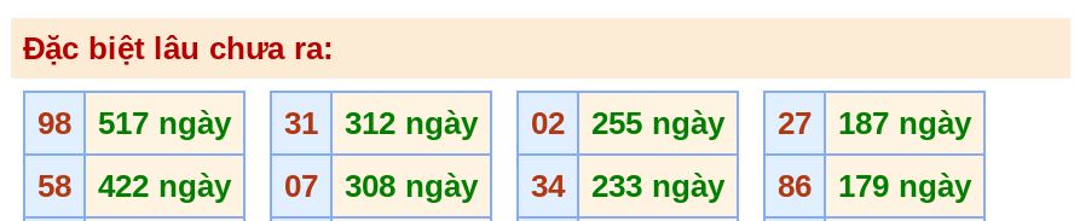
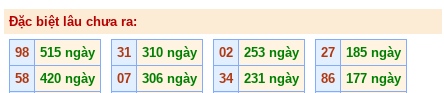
- 517 ngày
+ 515 ngày

- 312 ngày
+ 310 ngày

- 255 ngày
+ 253 ngày

- 187 ngày
+ 185 ngày

- 422 ngày
+ 420 ngày

- 308 ngày
+ 306 ngày

- 233 ngày
+ 231 ngày

- 179 ngày
+ 177 ngày
